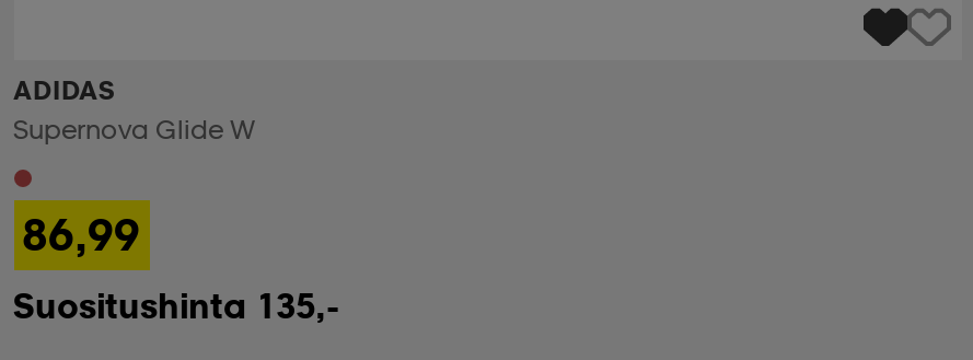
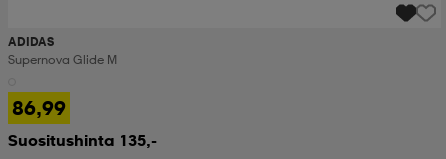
- Supernova Glide W
+ Supernova Glide M
